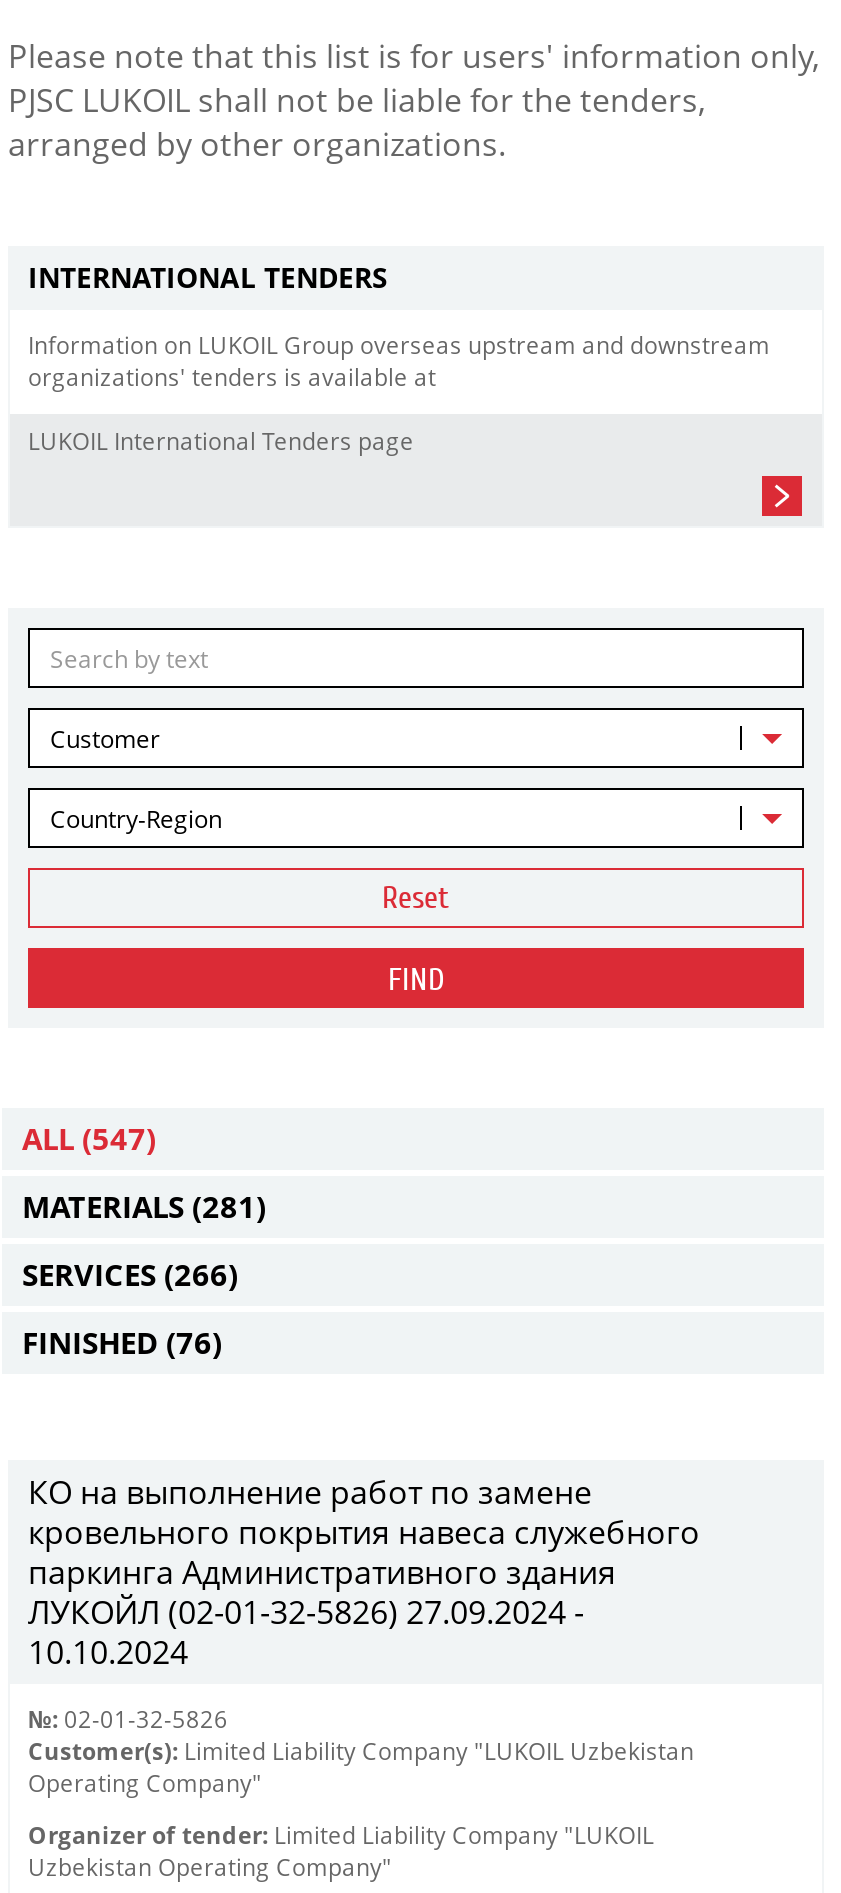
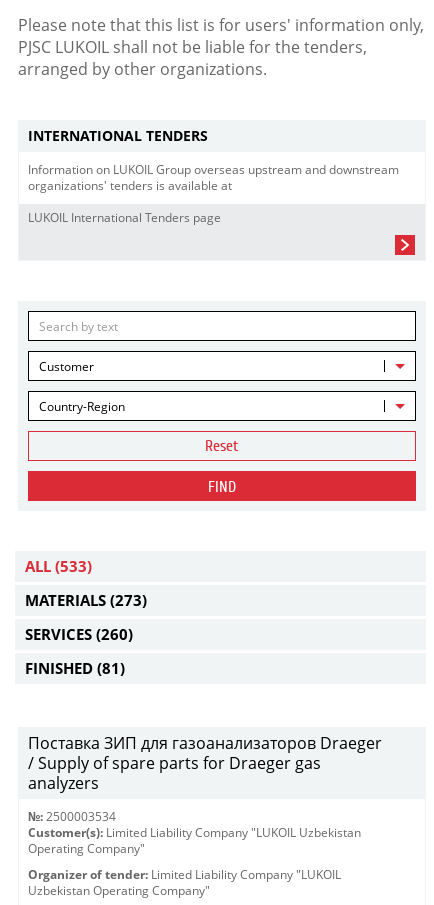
- ALL (547)
+ ALL (533)

- MATERIALS (281)
+ MATERIALS (273)

- SERVICES (266)
+ SERVICES (260)

- FINISHED (76)
+ FINISHED (81)

- КО на выполнение работ по замене
- кровельного покрытия навеса служебного
- паркинга Административного здания
- ЛУКОЙЛ (02-01-32-5826) 27.09.2024 -
- 10.10.2024
+ Поставка ЗИП для газоанализаторов Draeger
+ / Supply of spare parts for Draeger gas
+ analyzers

- №: 02-01-32-5826
+ №: 2500003534
